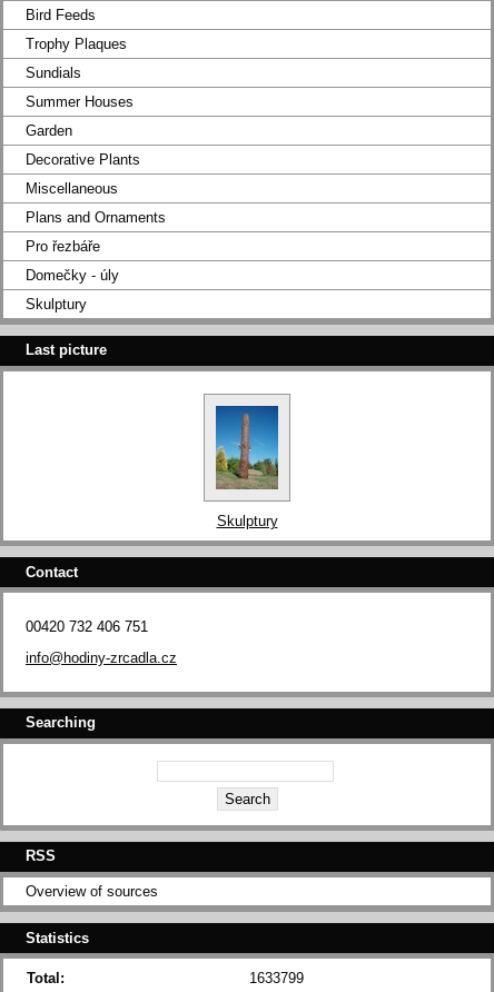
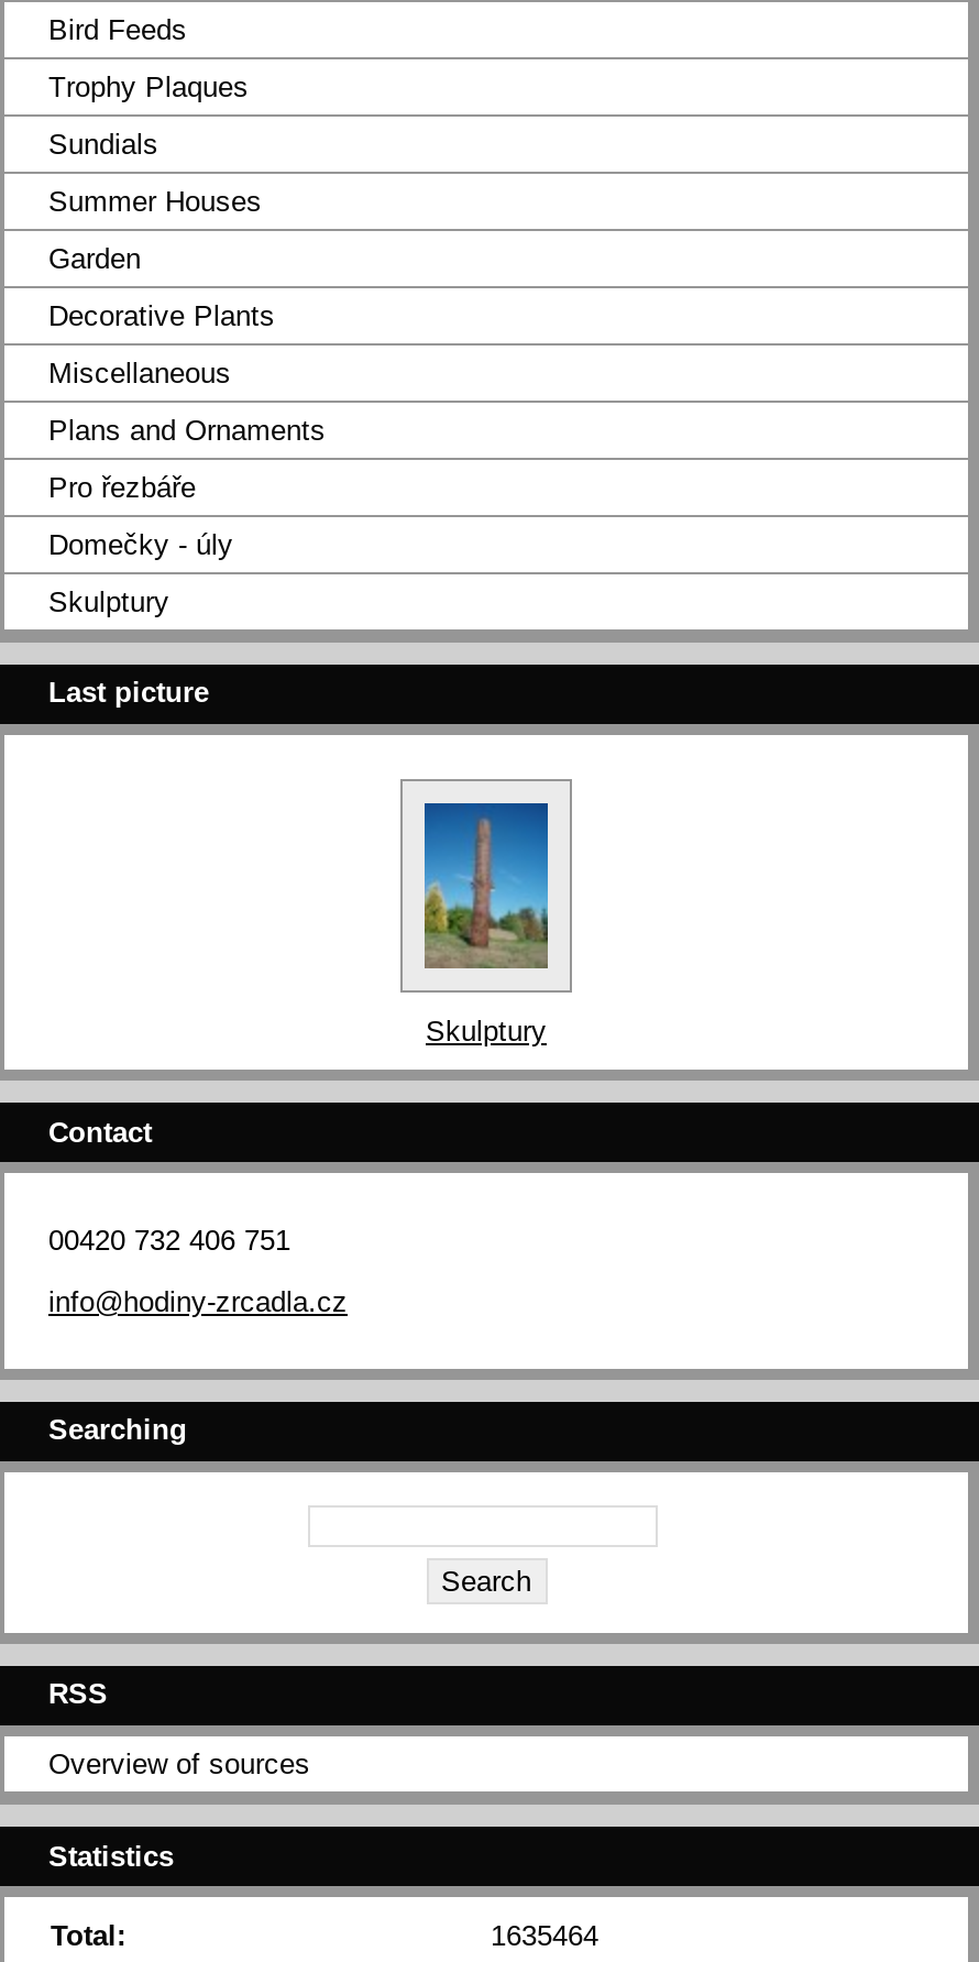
- 1633799
+ 1635464
